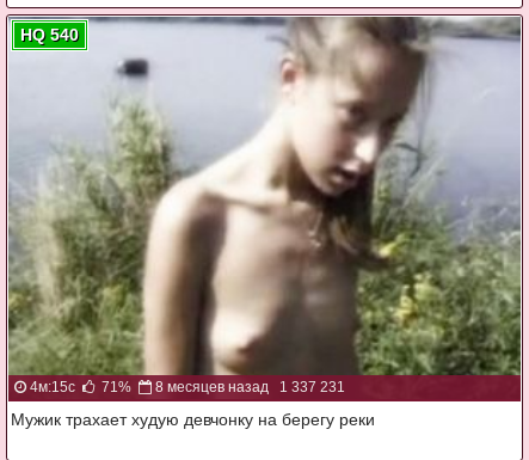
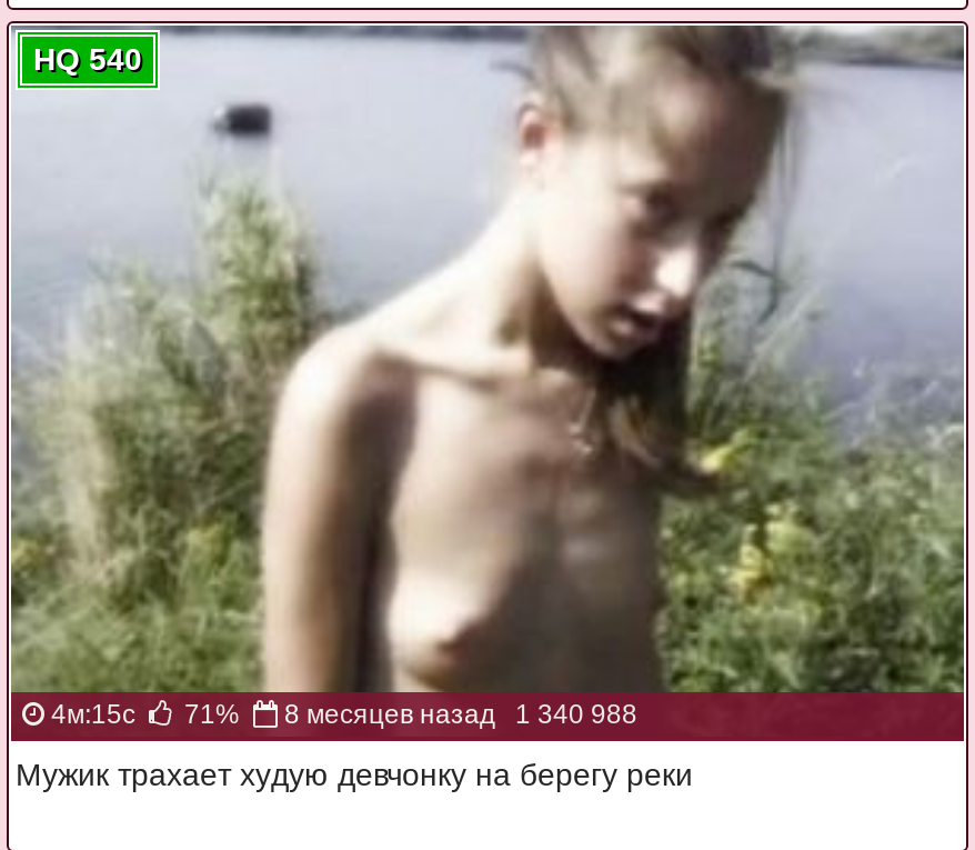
- 8 месяцев назад 1 337 231
+ 8 месяцев назад 1 340 988
